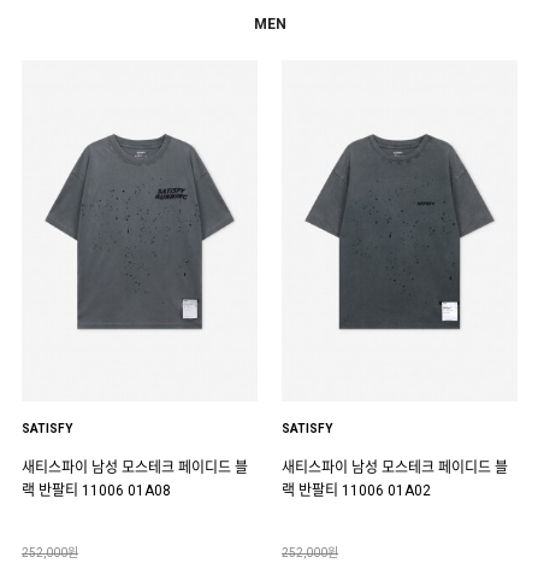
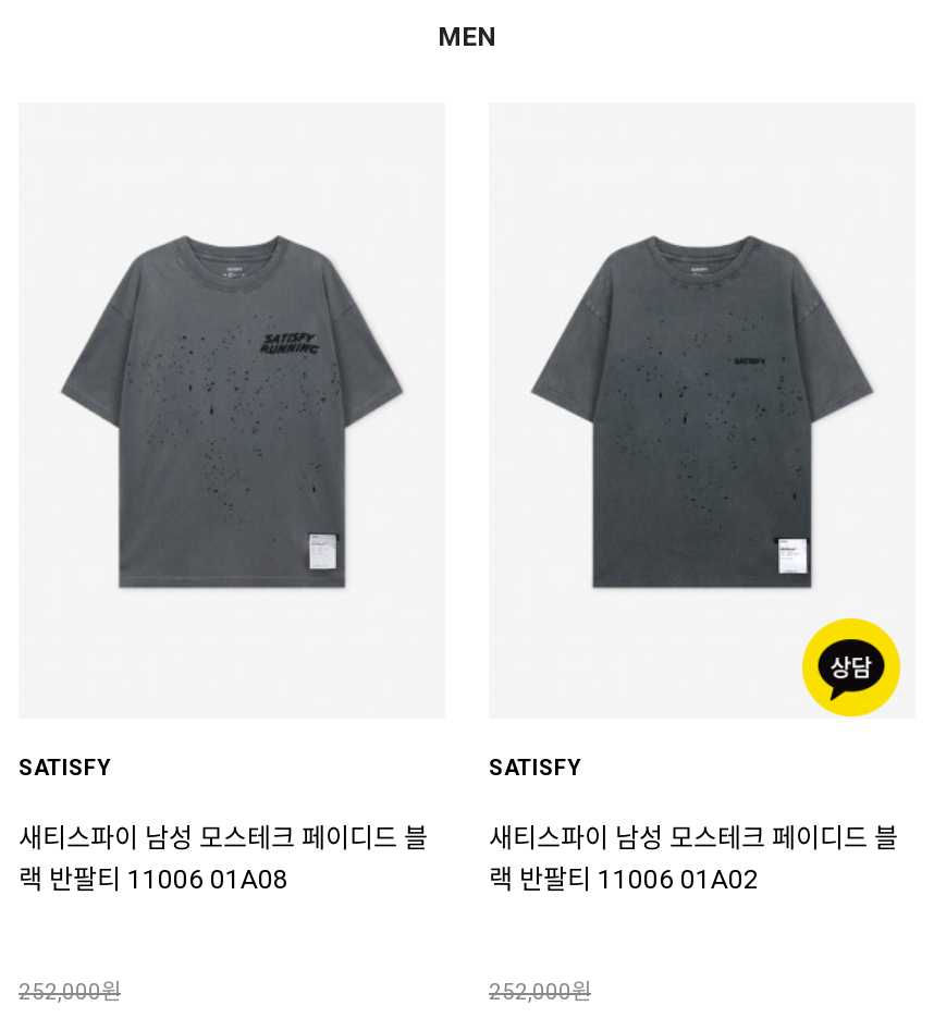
+ [image]
